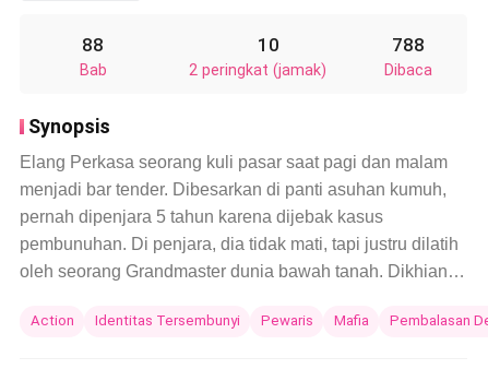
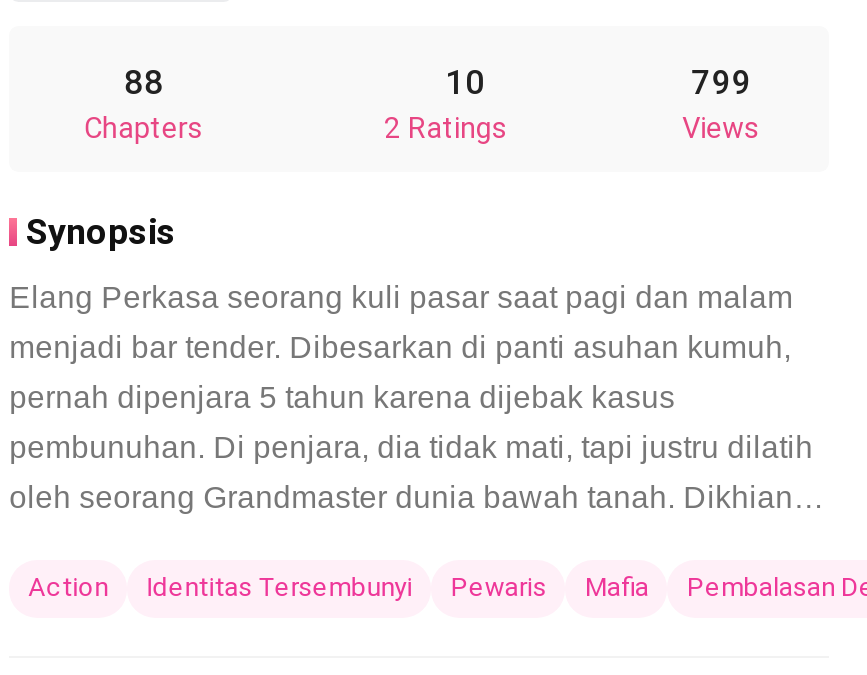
- 788
- Dibaca
+ 799
+ Views

- Bab
+ Chapters

- 2 peringkat (jamak)
+ 2 Ratings
